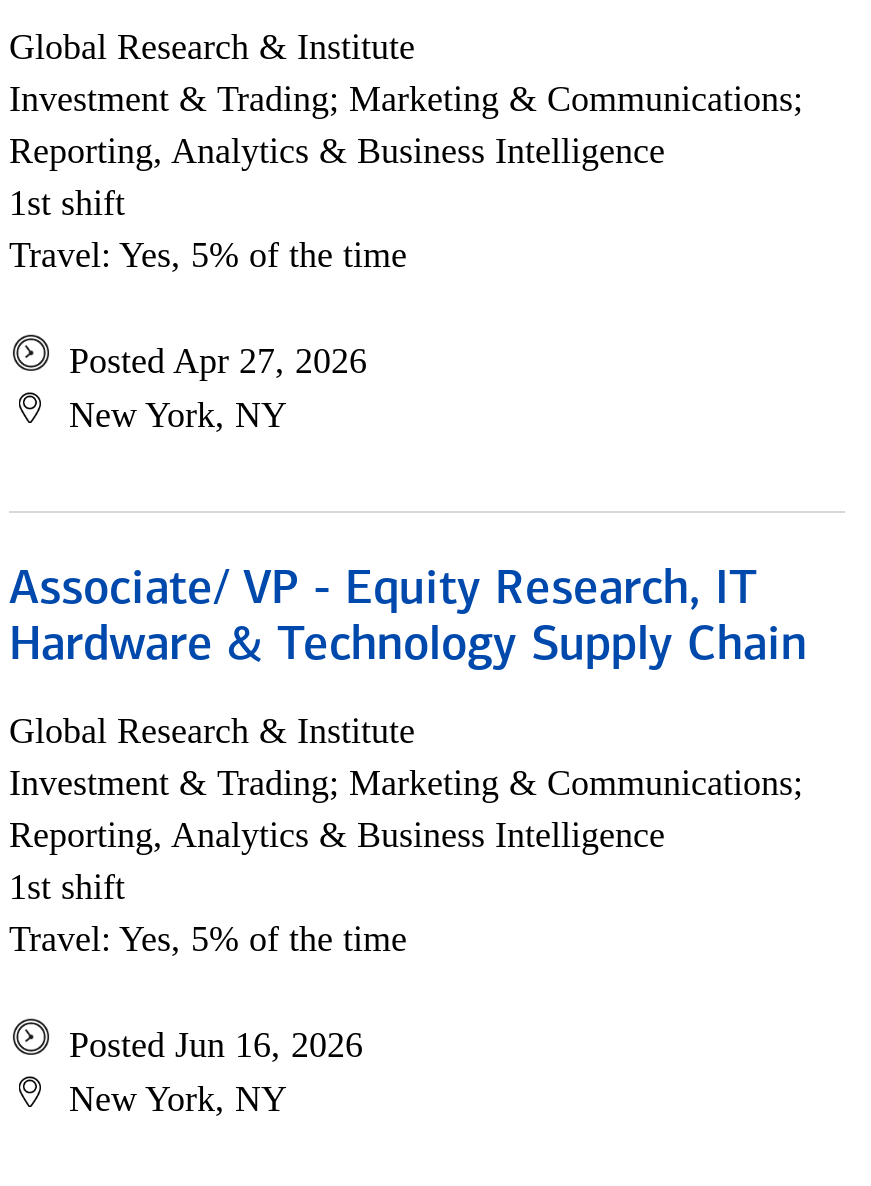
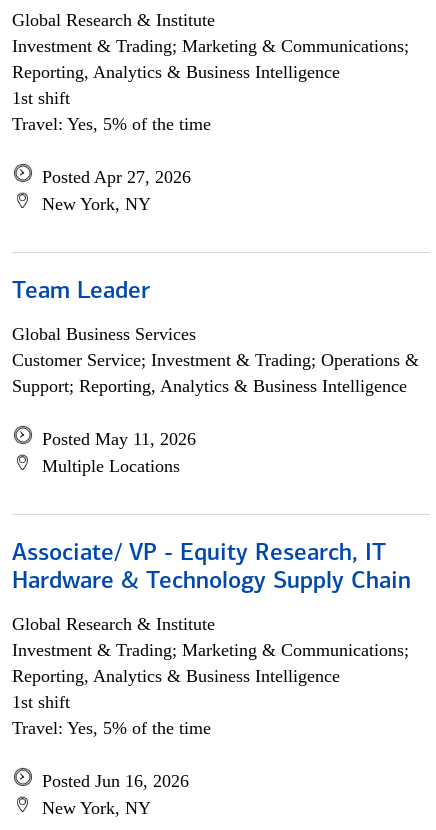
+ Team Leader
+ Global Business Services
+ Customer Service; Investment & Trading; Operations &
+ Support; Reporting, Analytics & Business Intelligence
+ Posted May 11, 2026
+ Multiple Locations
